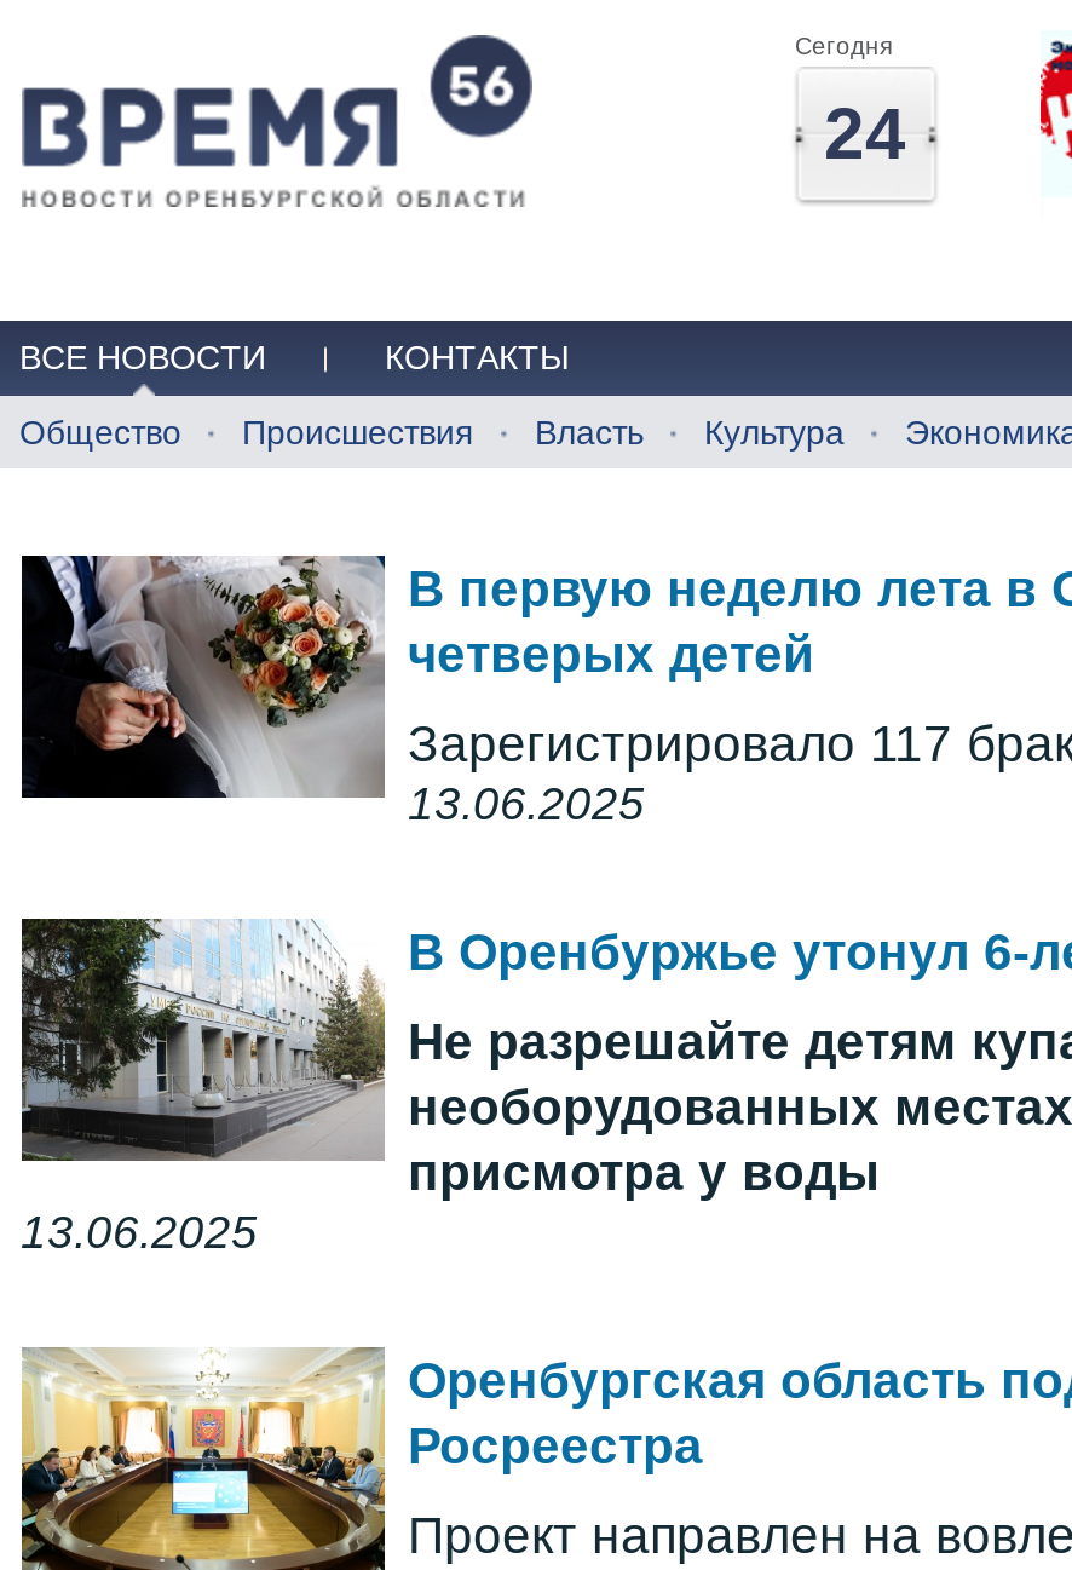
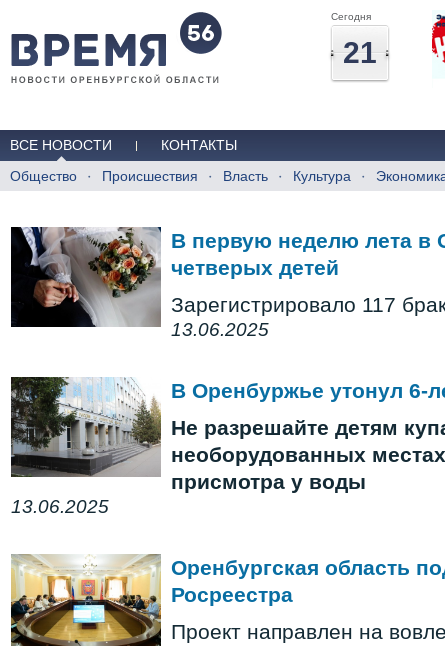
- 24
+ 21
